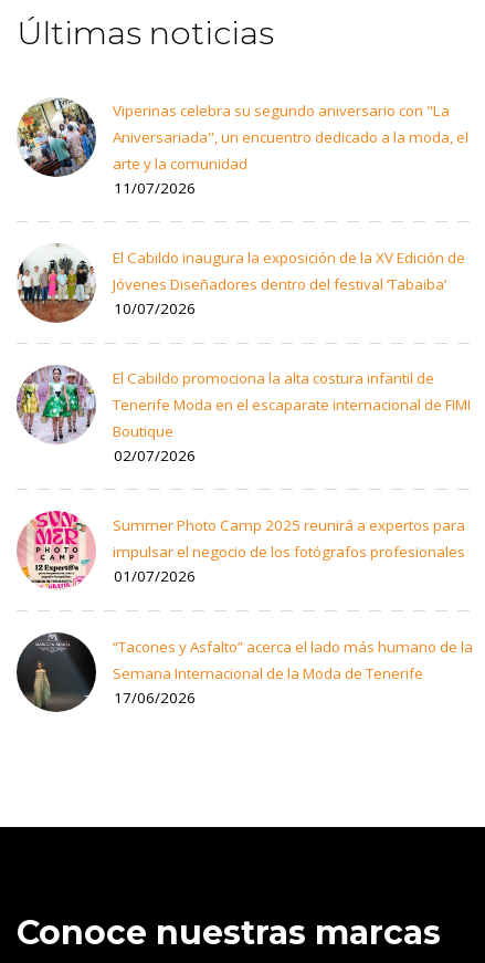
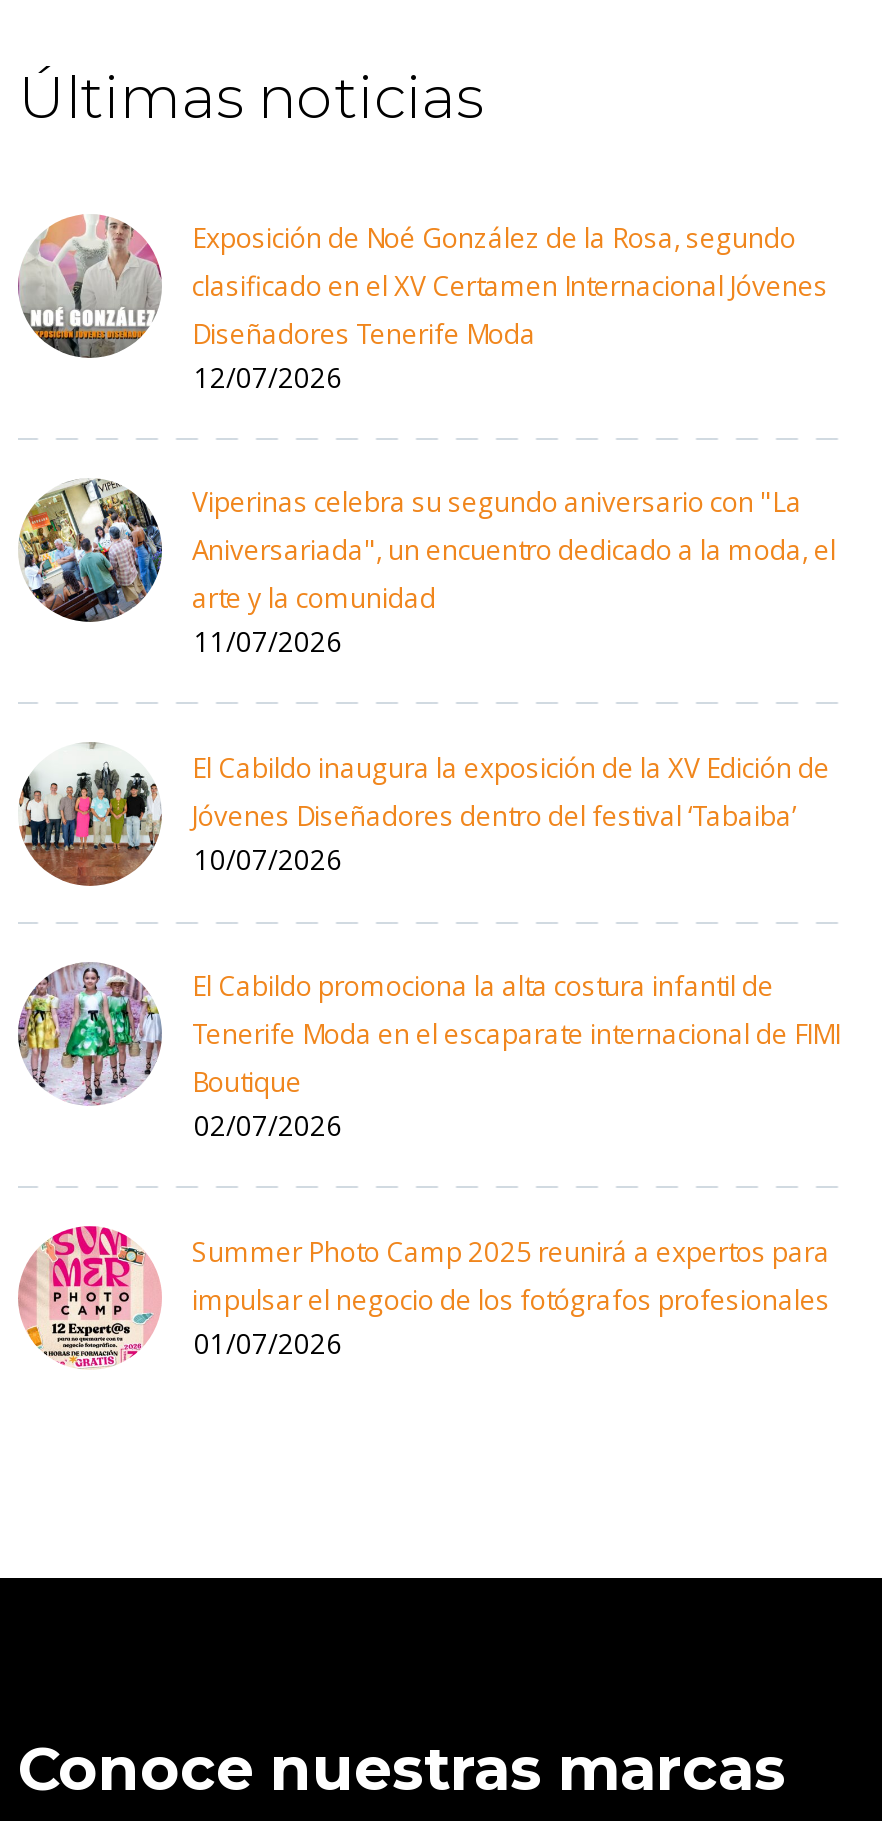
+ [image]
+ Exposición de Noé González de la Rosa, segundo
+ clasificado en el XV Certamen Internacional Jóvenes
+ Diseñadores Tenerife Moda
+ 12/07/2026

moved down: [image] | Viperinas celebra su segundo aniversario con "La | Aniversariada", un encuentro dedicado a la moda, el | ... | impulsar el negocio de los fotógrafos profesionales | 01/07/2026

- [image]
- “Tacones y Asfalto” acerca el lado más humano de la
- Semana Internacional de la Moda de Tenerife
- 17/06/2026
